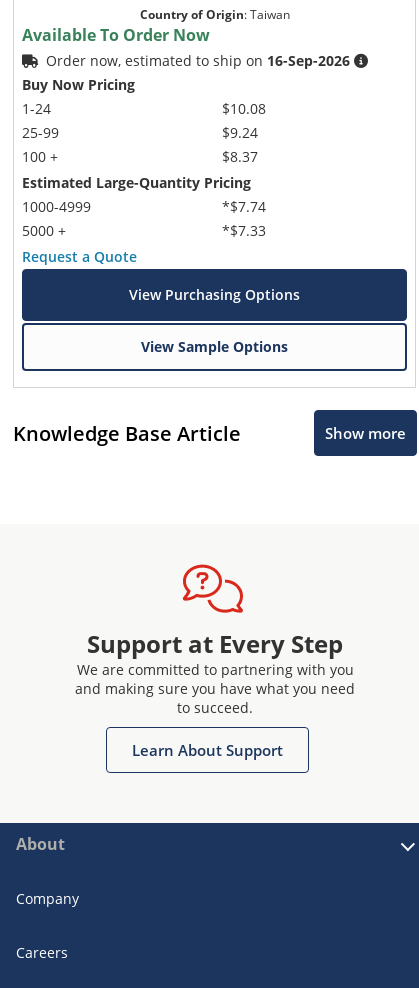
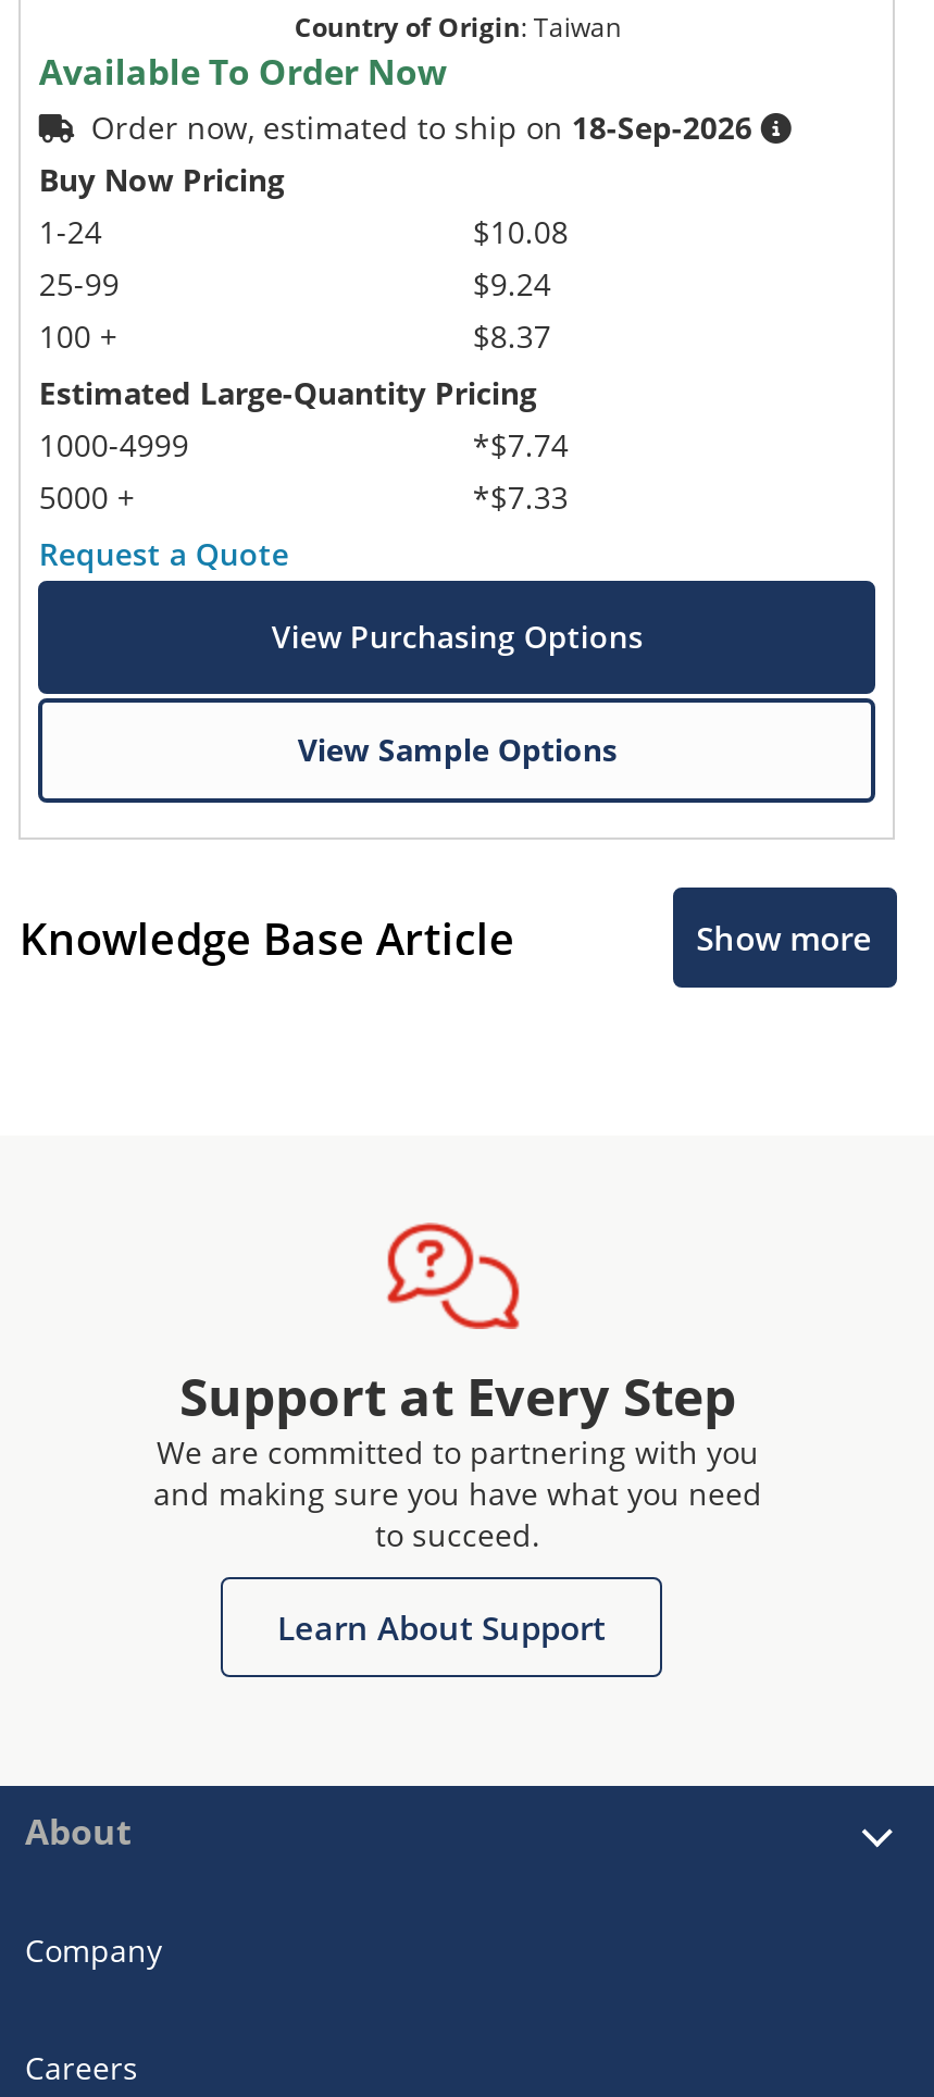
- Order now, estimated to ship on 16-Sep-2026
+ Order now, estimated to ship on 18-Sep-2026
